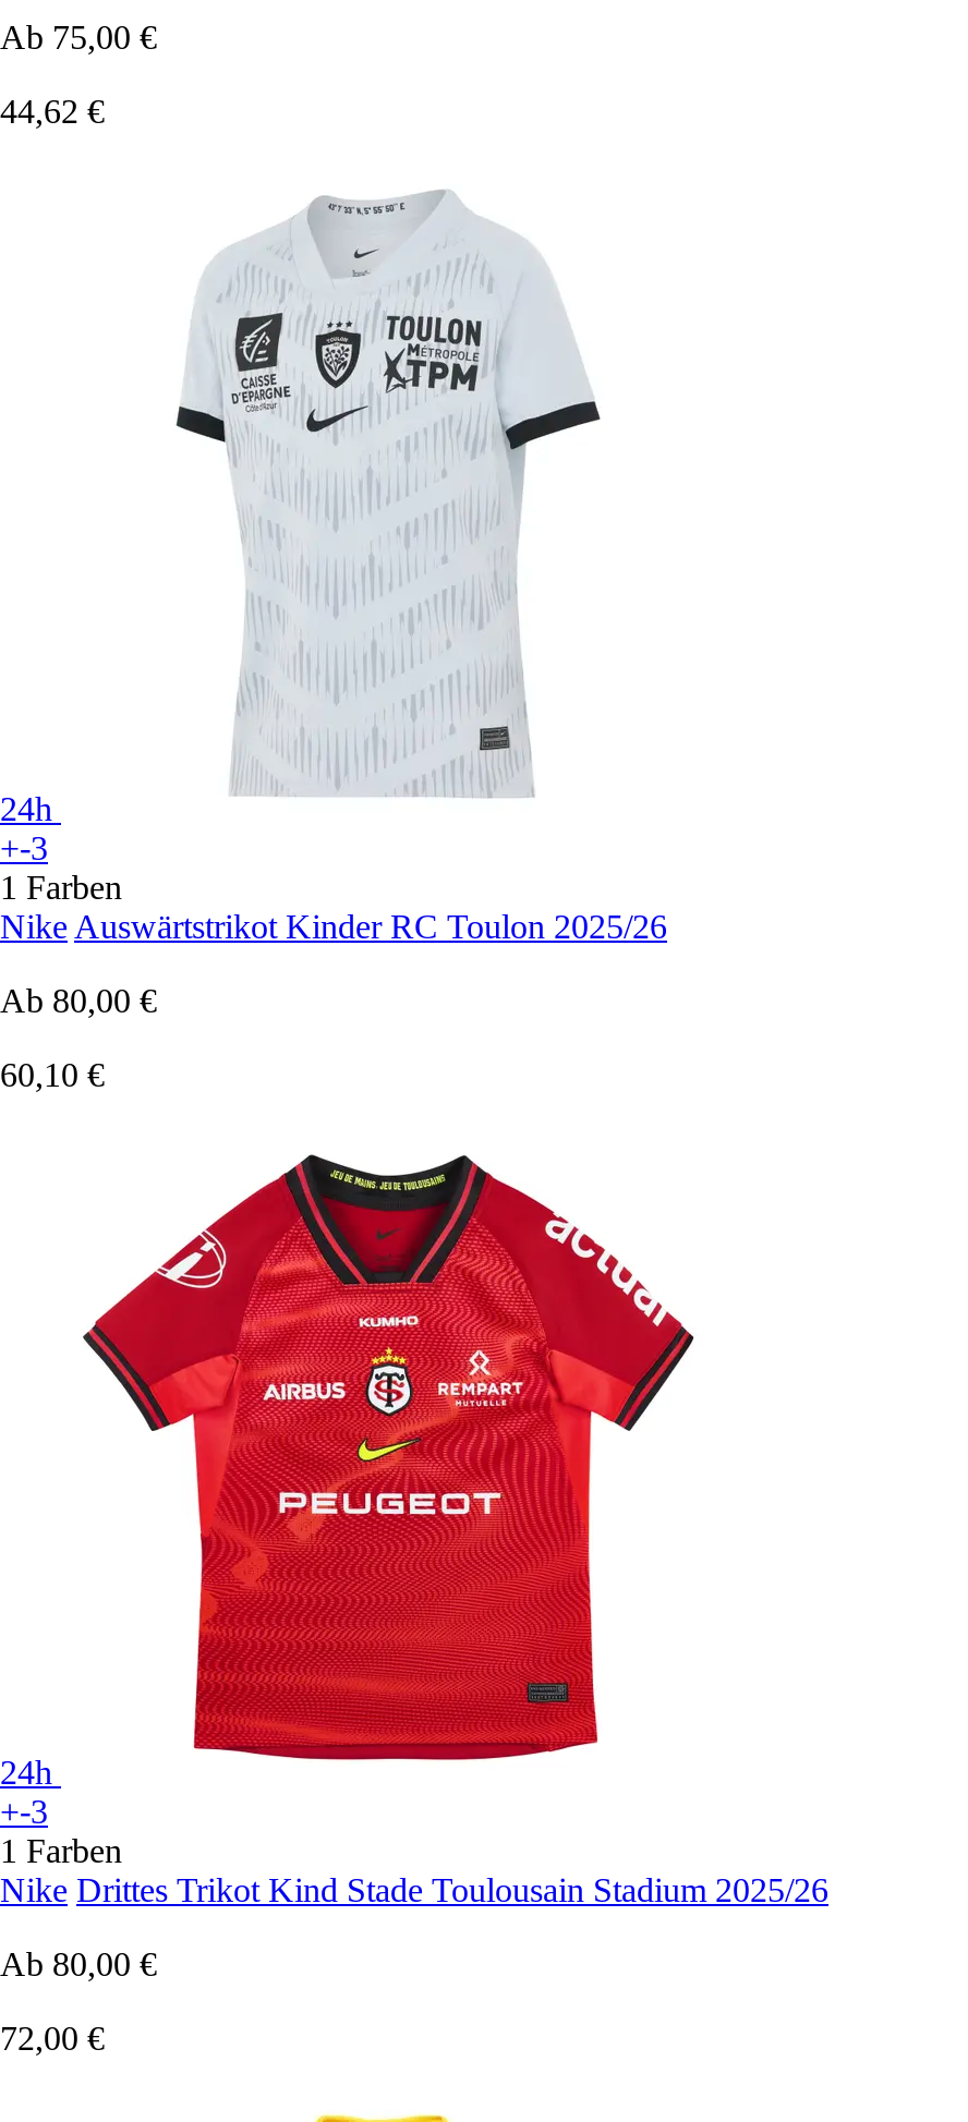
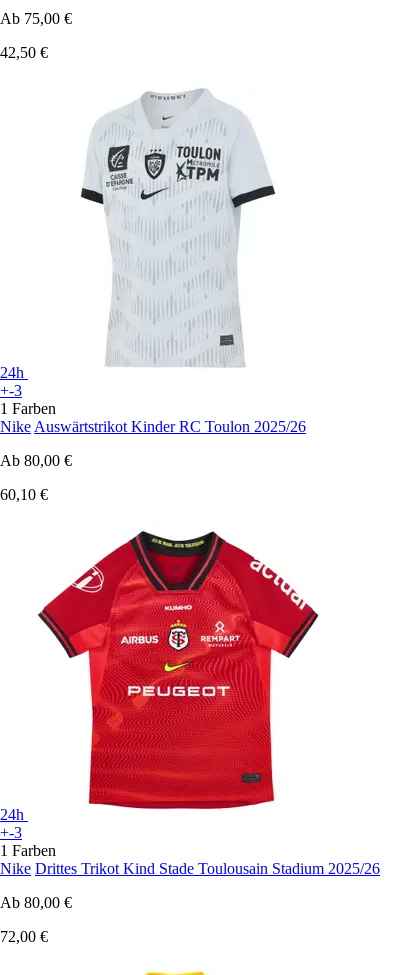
- 44,62 €
+ 42,50 €
